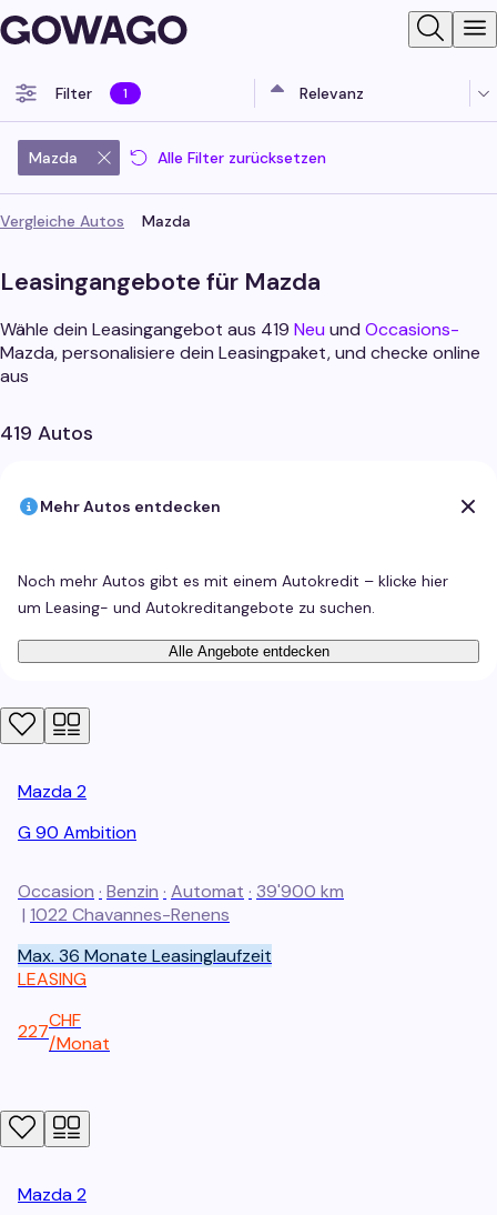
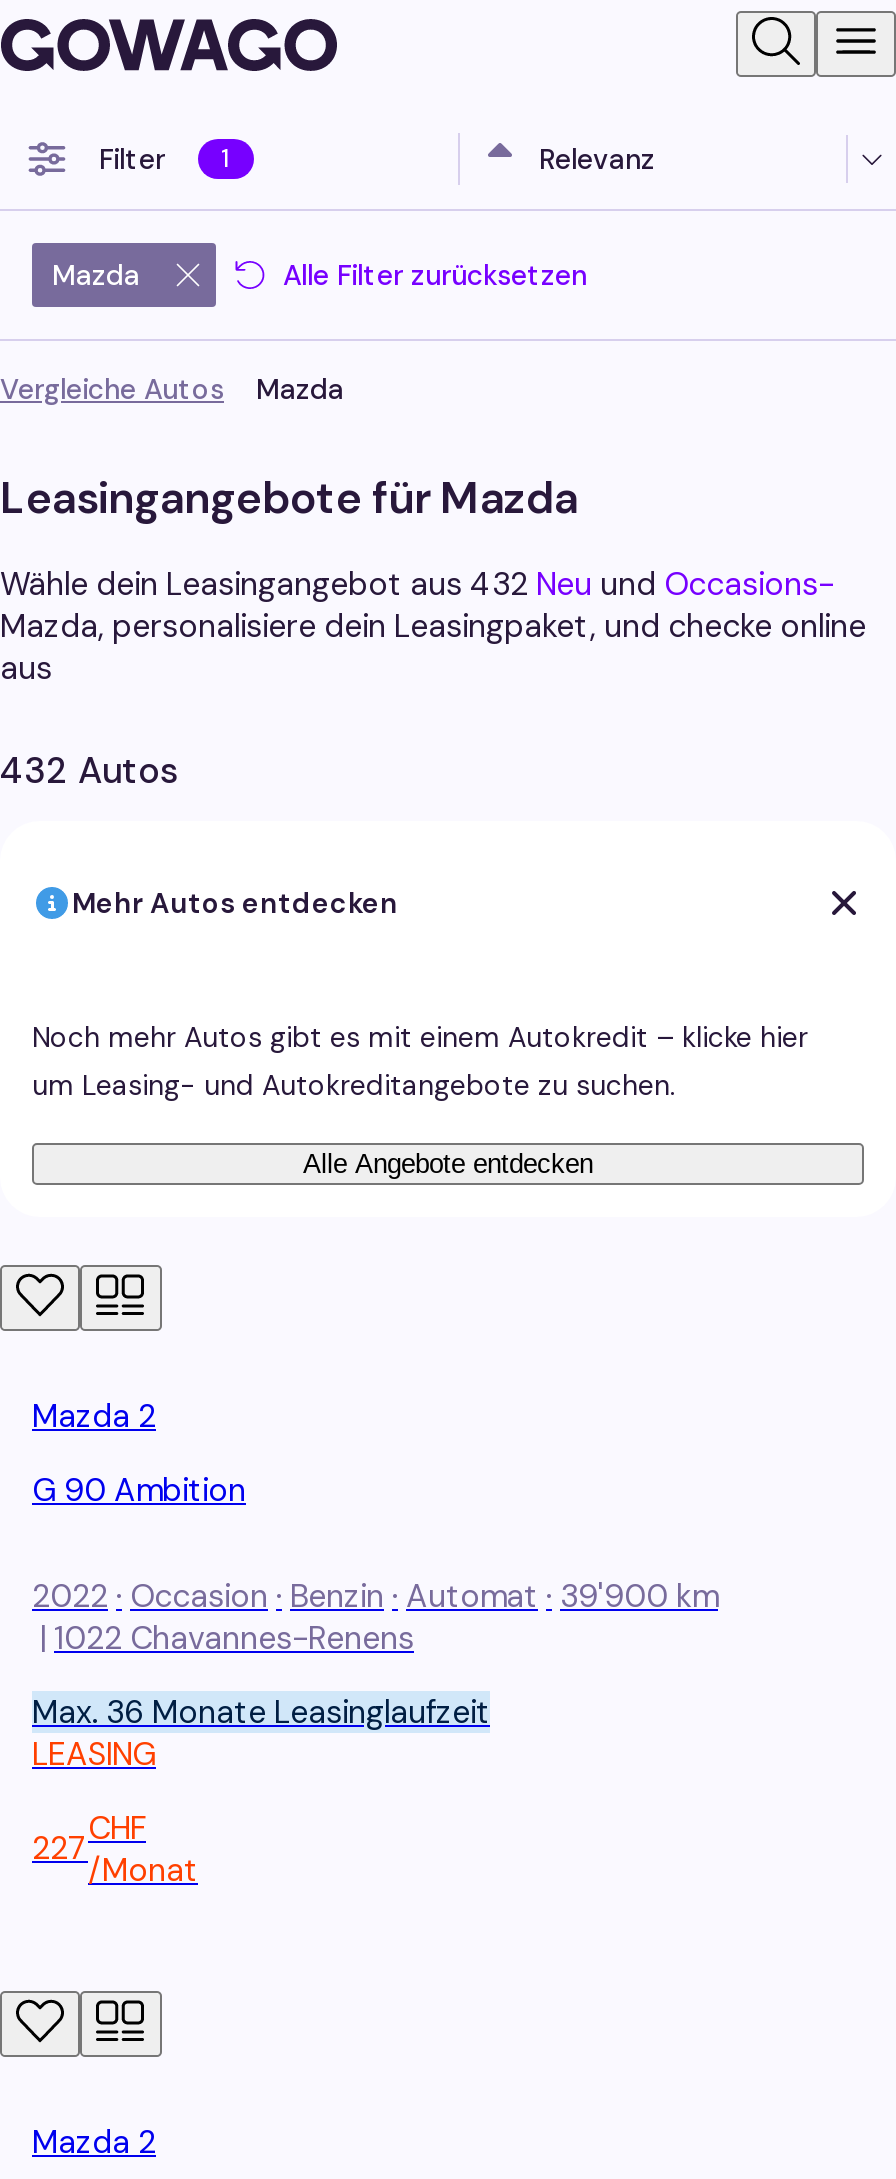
- Wähle dein Leasingangebot aus 419 Neu und Occasions-
+ Wähle dein Leasingangebot aus 432 Neu und Occasions-

- 419 Autos
+ 432 Autos

- Occasion · Benzin · Automat · 39'900 km
+ 2022 · Occasion · Benzin · Automat · 39'900 km
